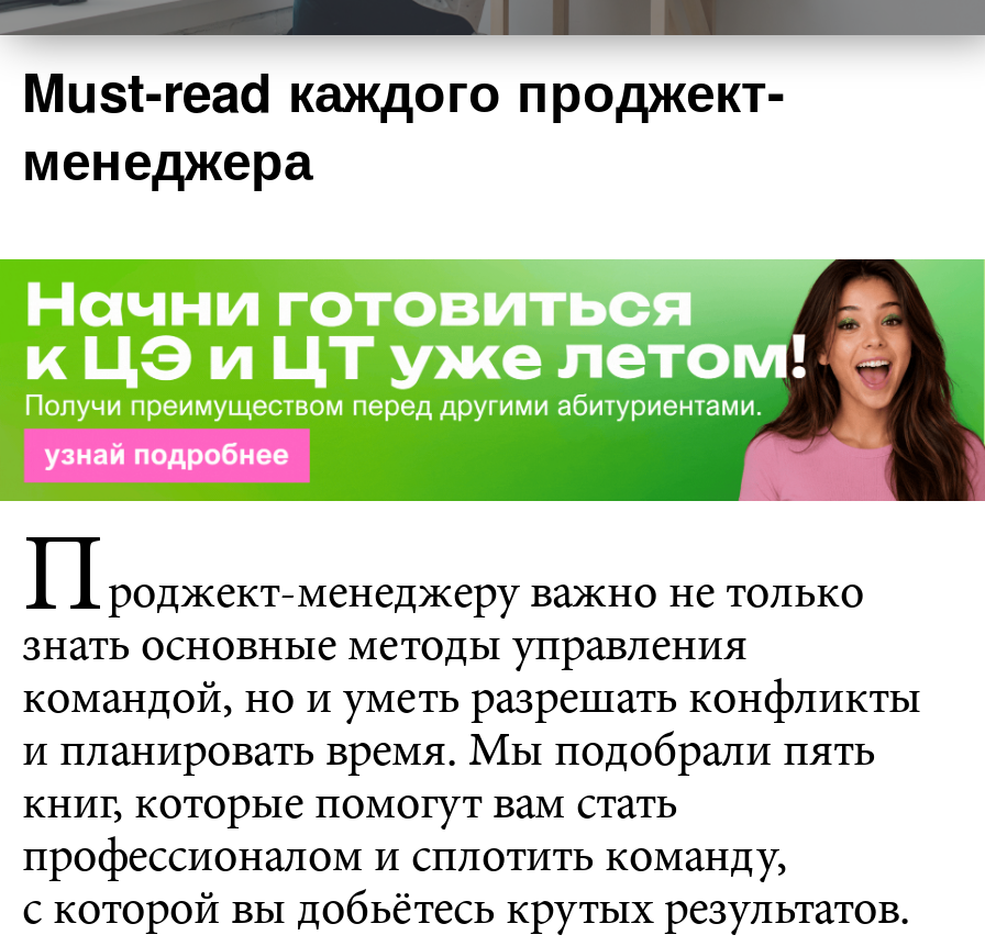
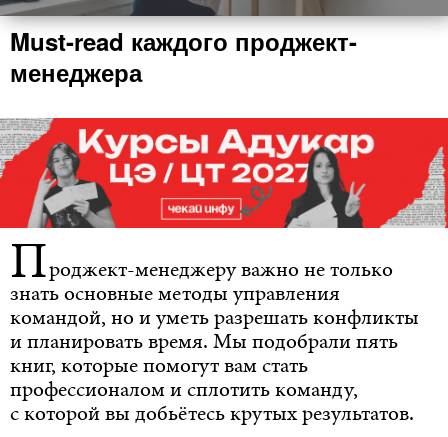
- [image]
+ [image]
